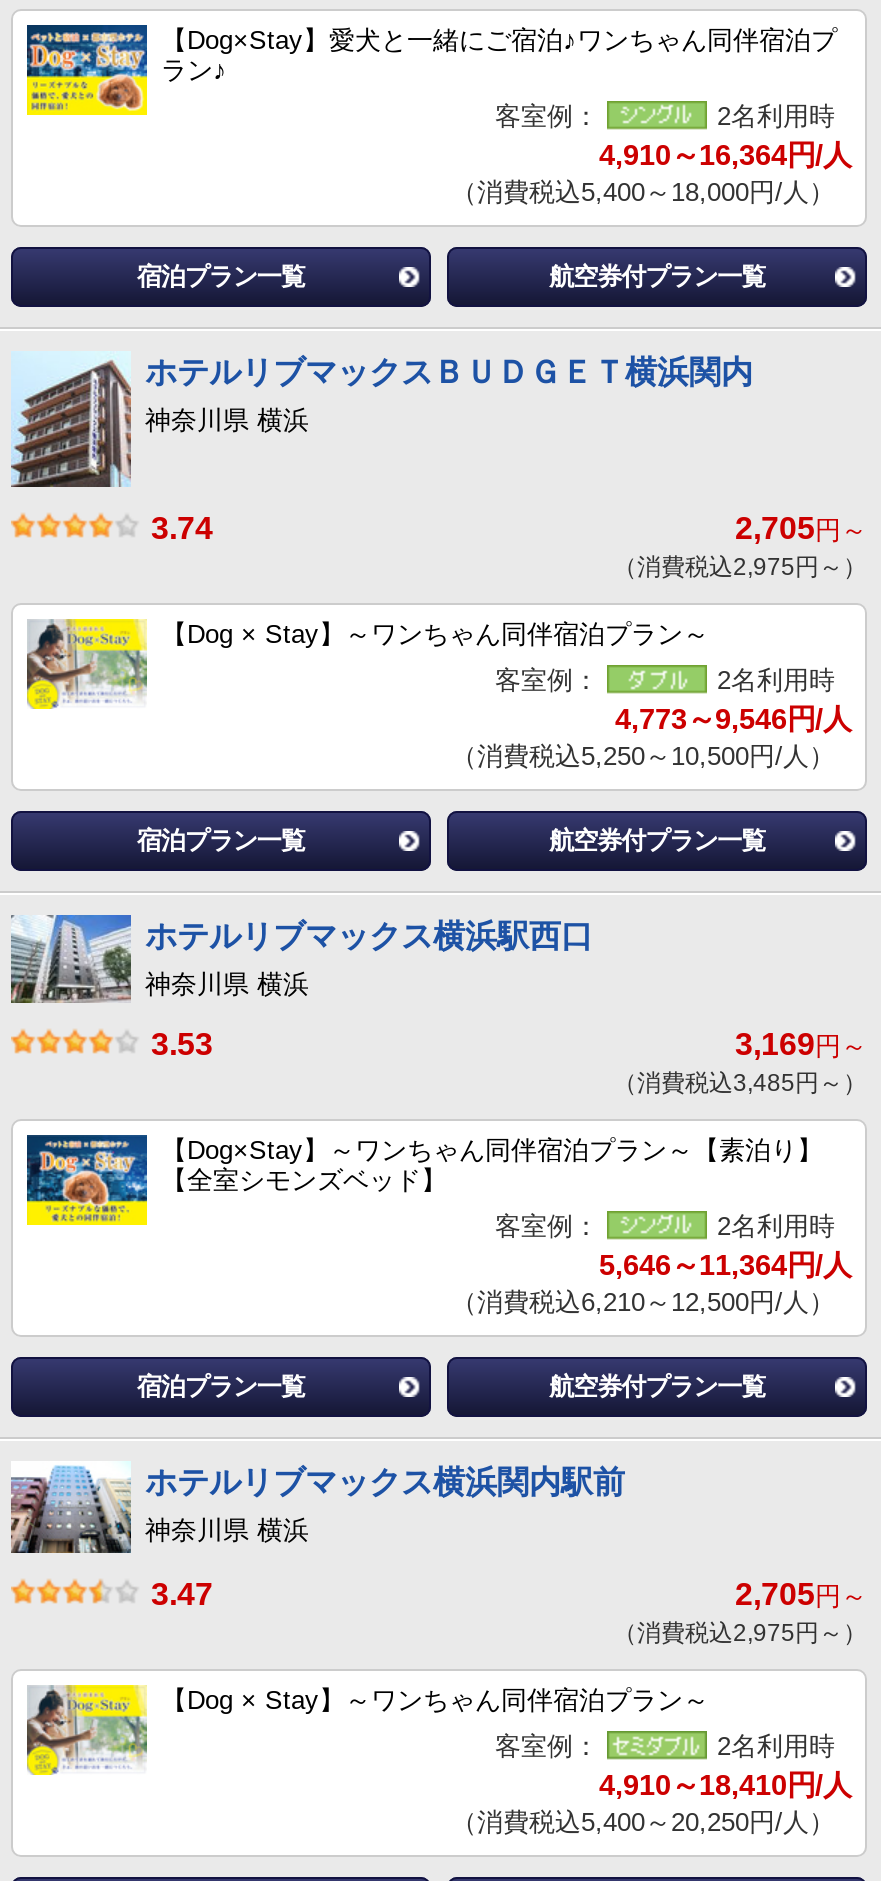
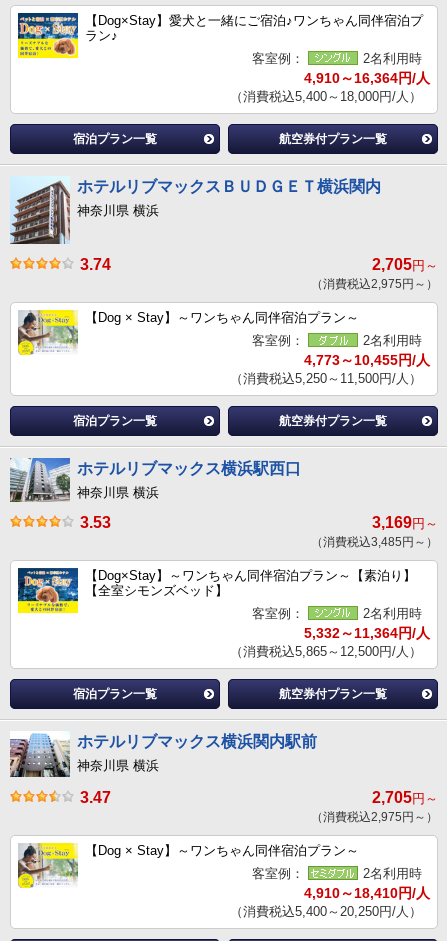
- 4,773～9,546円/人
+ 4,773～10,455円/人

- （消費税込5,250～10,500円/人）
+ （消費税込5,250～11,500円/人）

- 5,646～11,364円/人
+ 5,332～11,364円/人

- （消費税込6,210～12,500円/人）
+ （消費税込5,865～12,500円/人）
